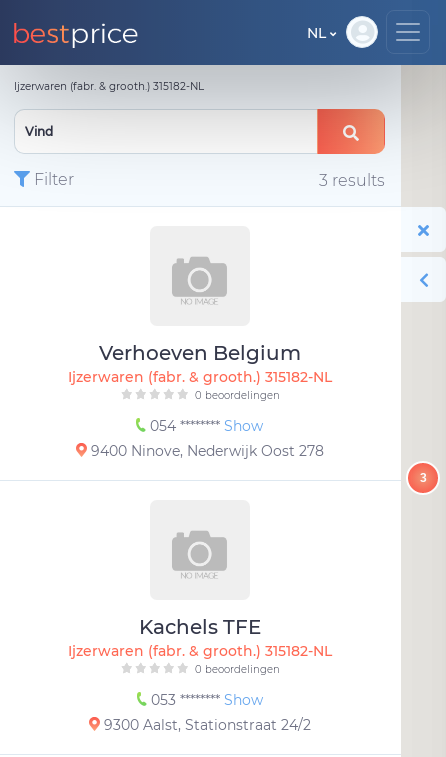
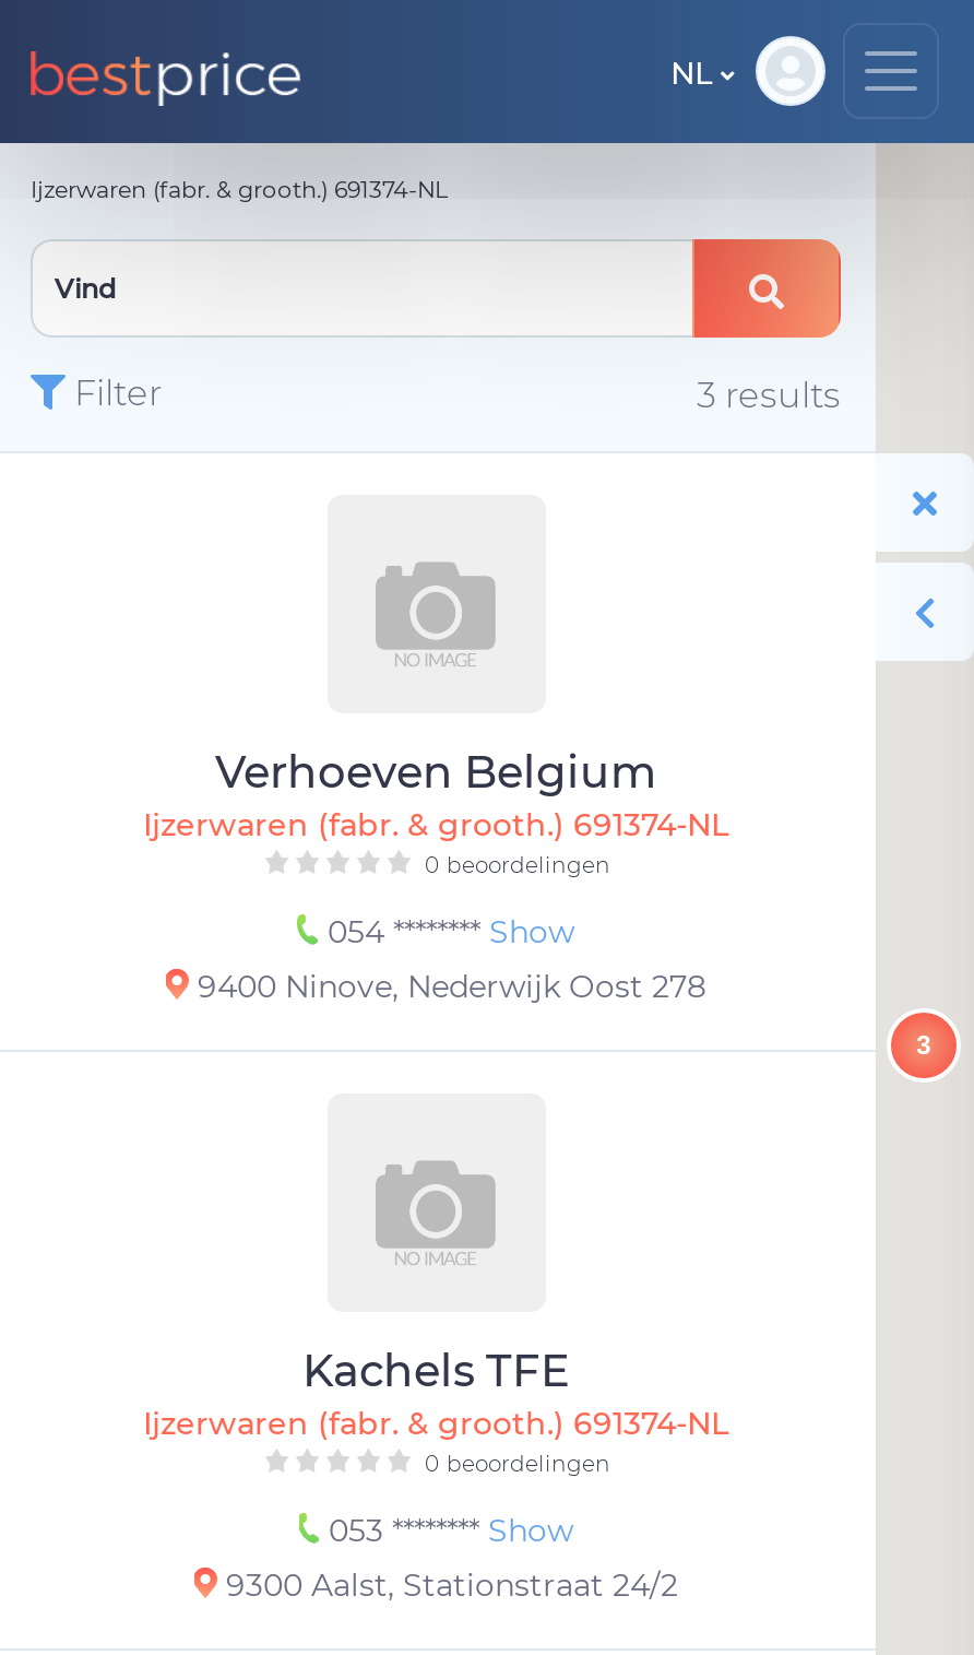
- Ijzerwaren (fabr. & grooth.) 315182-NL
+ Ijzerwaren (fabr. & grooth.) 691374-NL

- Ijzerwaren (fabr. & grooth.) 315182-NL
+ Ijzerwaren (fabr. & grooth.) 691374-NL

- Ijzerwaren (fabr. & grooth.) 315182-NL
+ Ijzerwaren (fabr. & grooth.) 691374-NL
